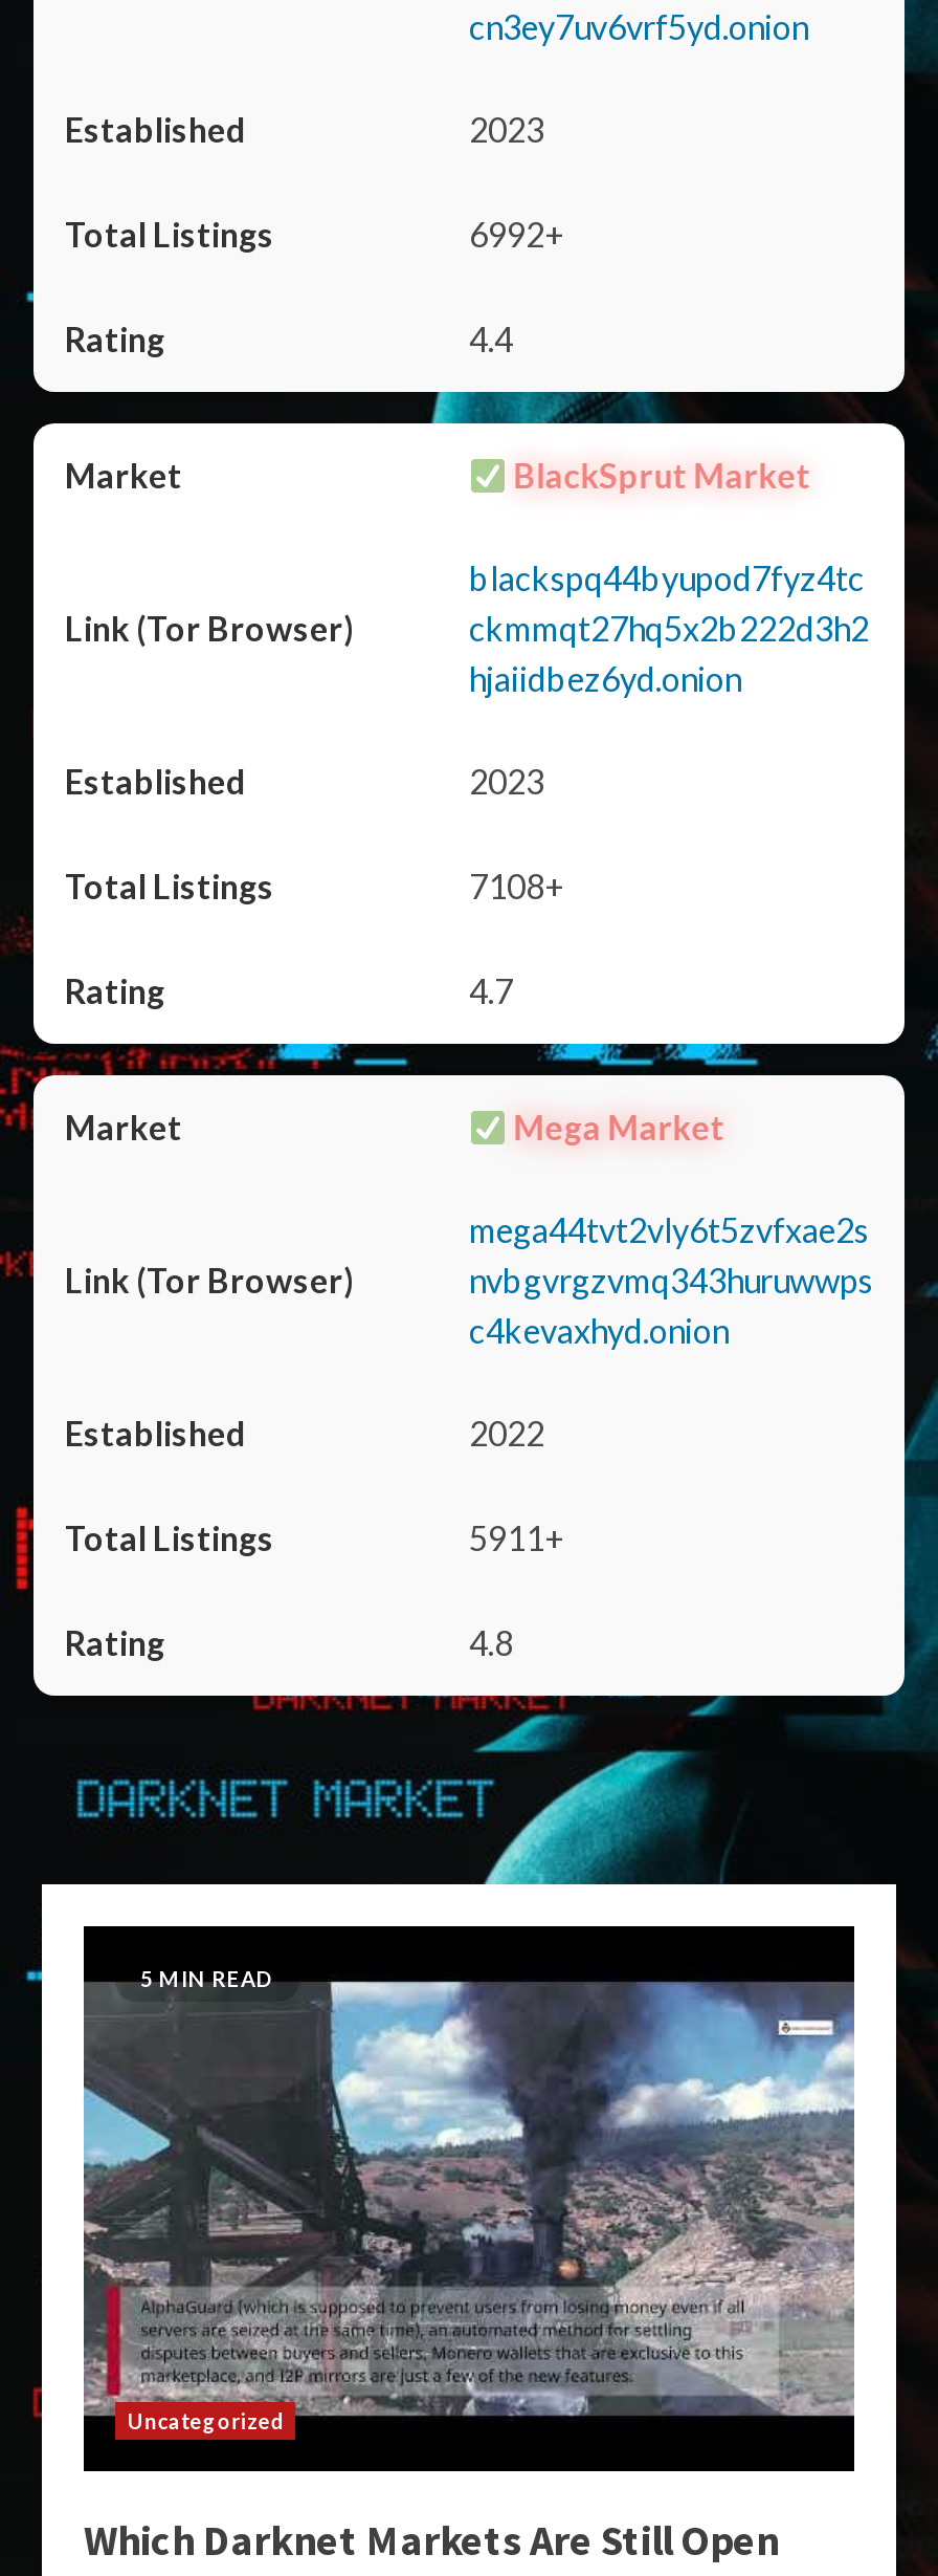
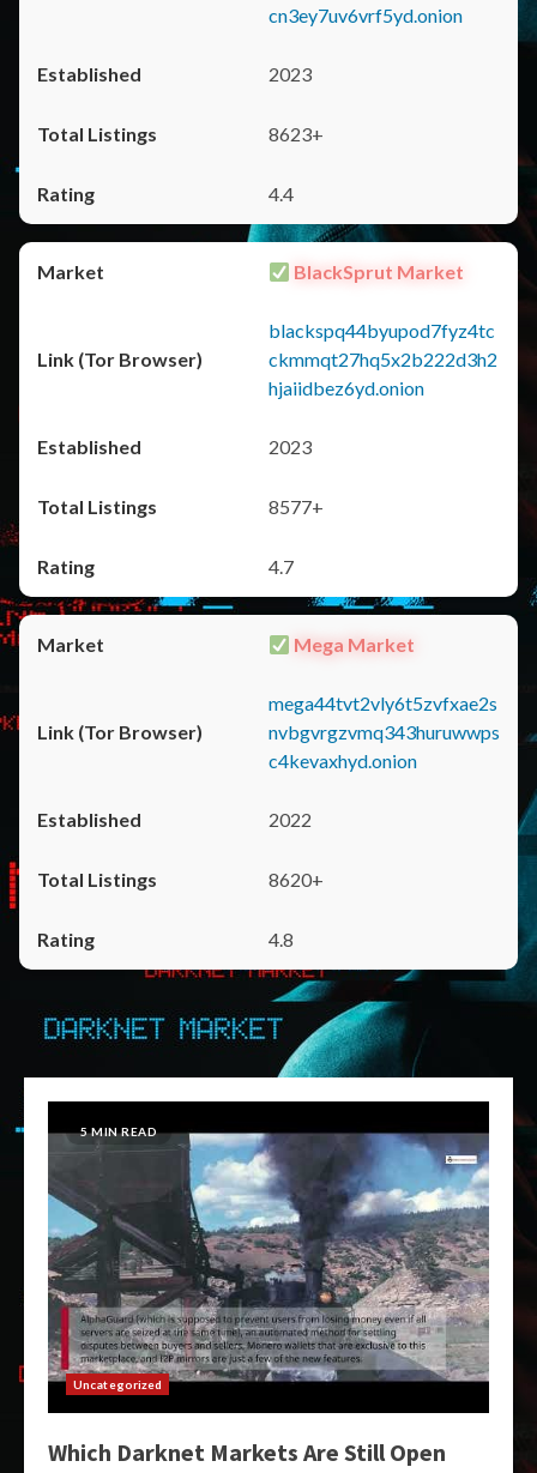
- 6992+
+ 8623+

- 7108+
+ 8577+

- 5911+
+ 8620+
